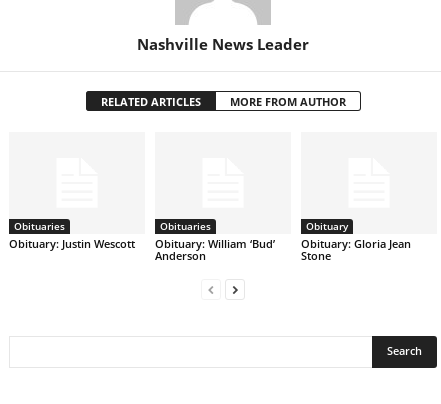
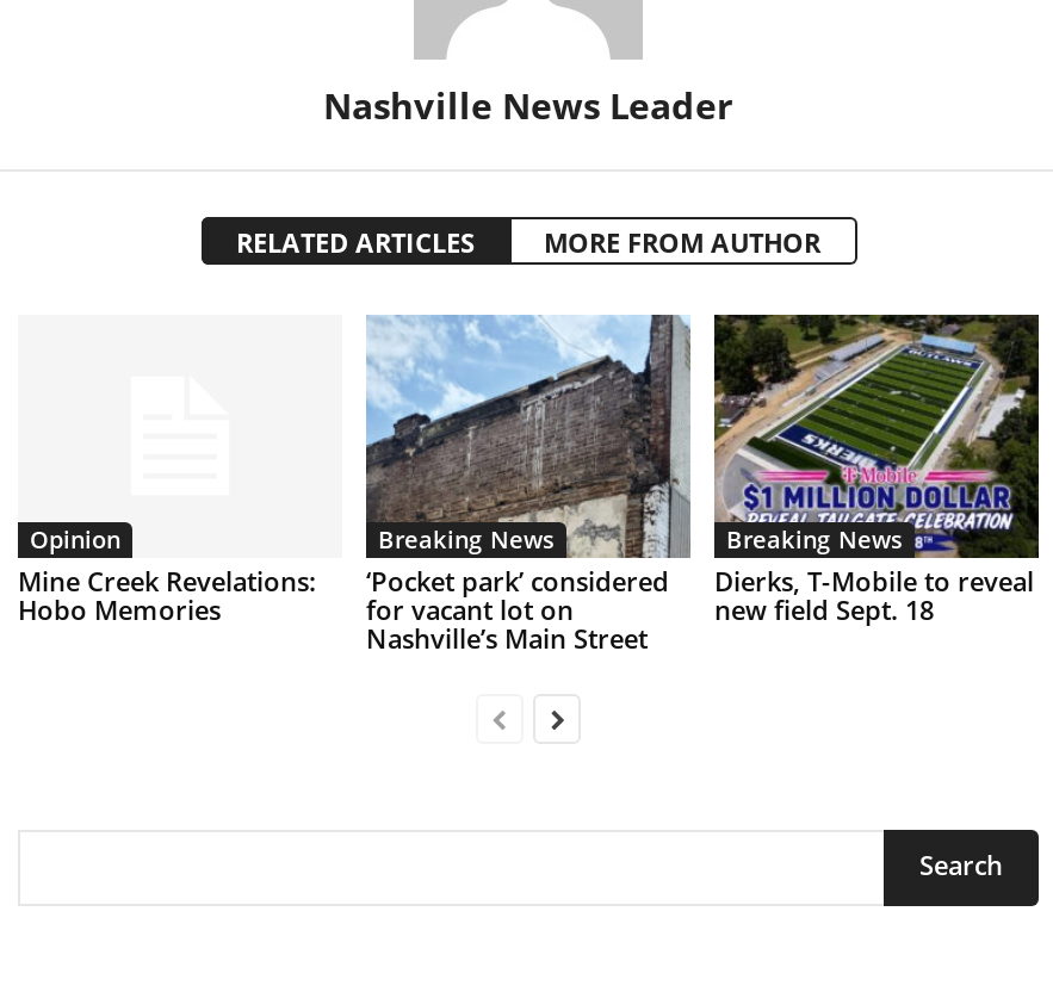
+ [image]

+ [image]

- Obituaries
- Obituary: Justin Wescott
+ Opinion
+ Mine Creek Revelations:
+ Hobo Memories

- Obituaries
- Obituary: William ‘Bud’
- Anderson
+ Breaking News
+ ‘Pocket park’ considered
+ for vacant lot on
+ Nashville’s Main Street

- Obituary
- Obituary: Gloria Jean
- Stone
+ Breaking News
+ Dierks, T-Mobile to reveal
+ new field Sept. 18
